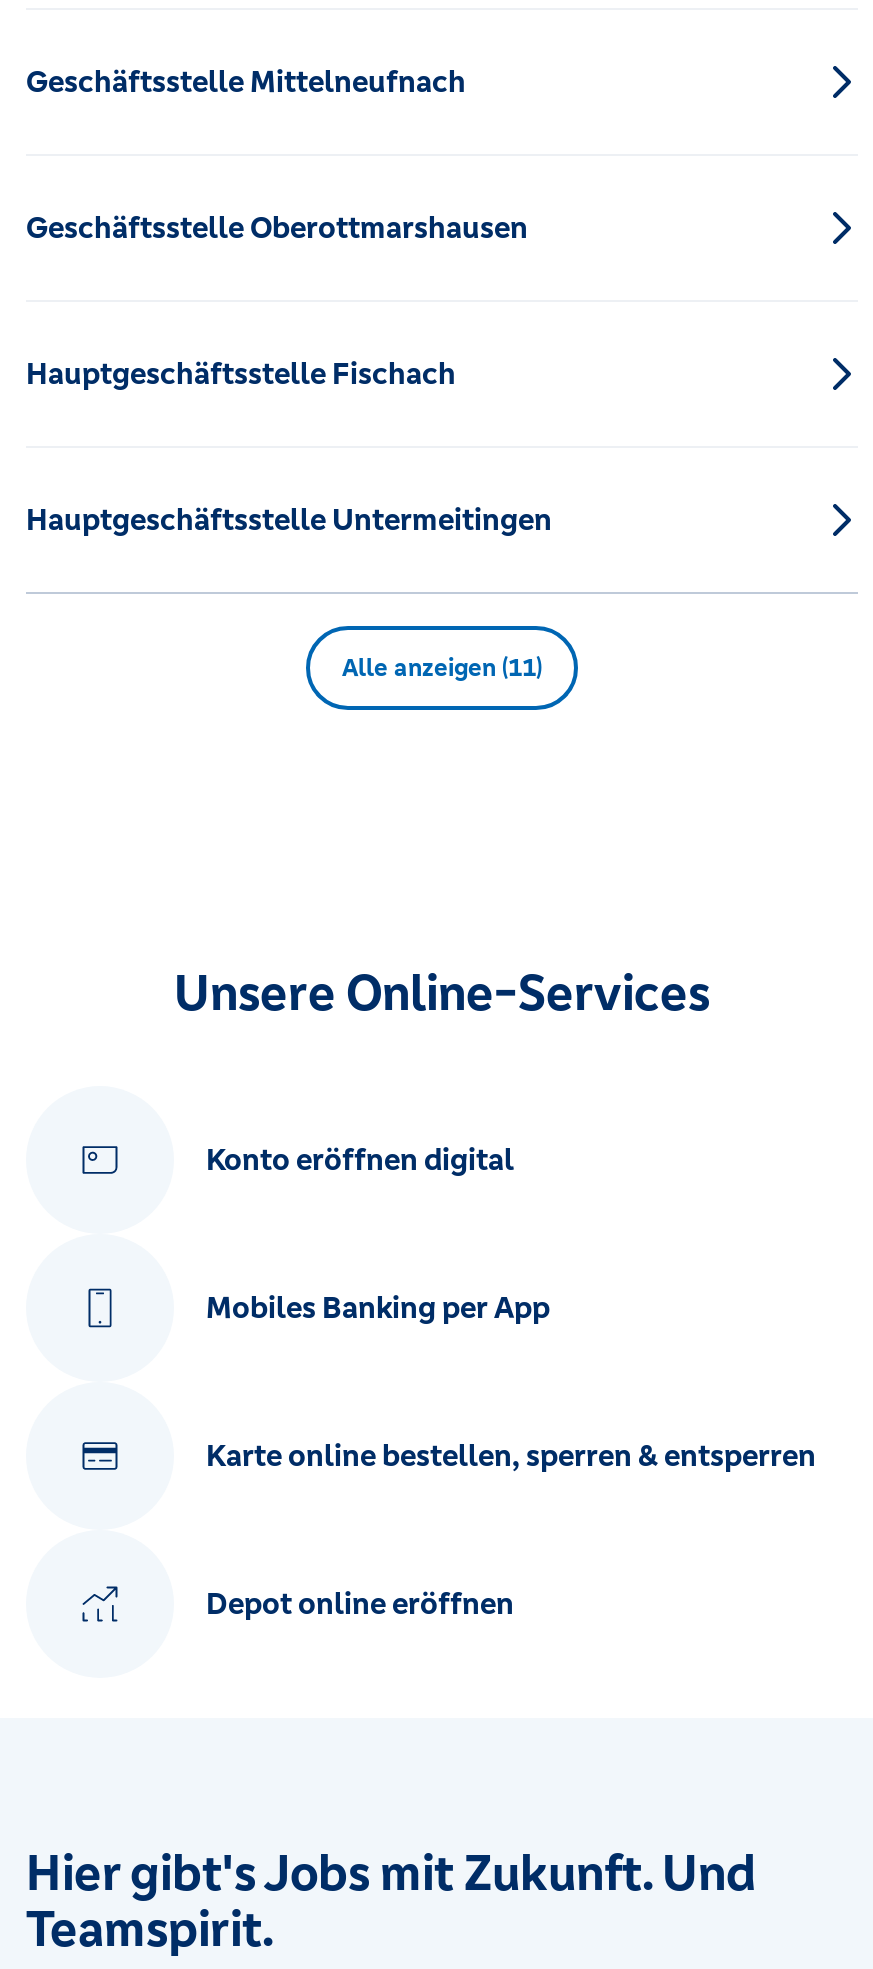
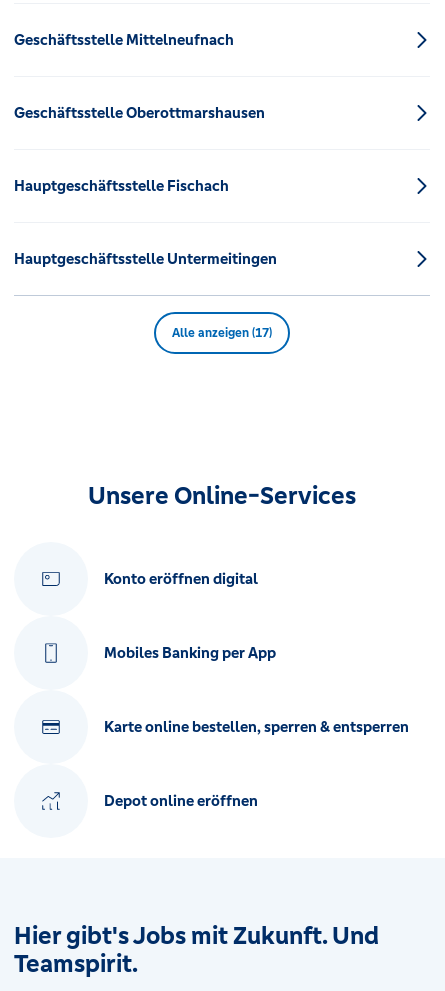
- Alle anzeigen (11)
+ Alle anzeigen (17)
